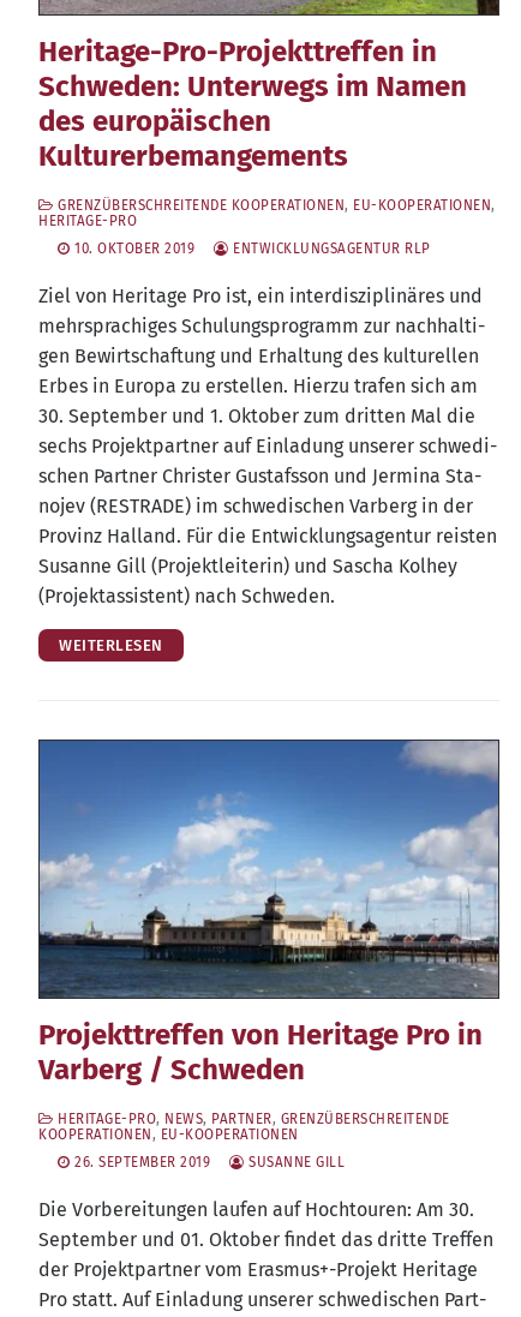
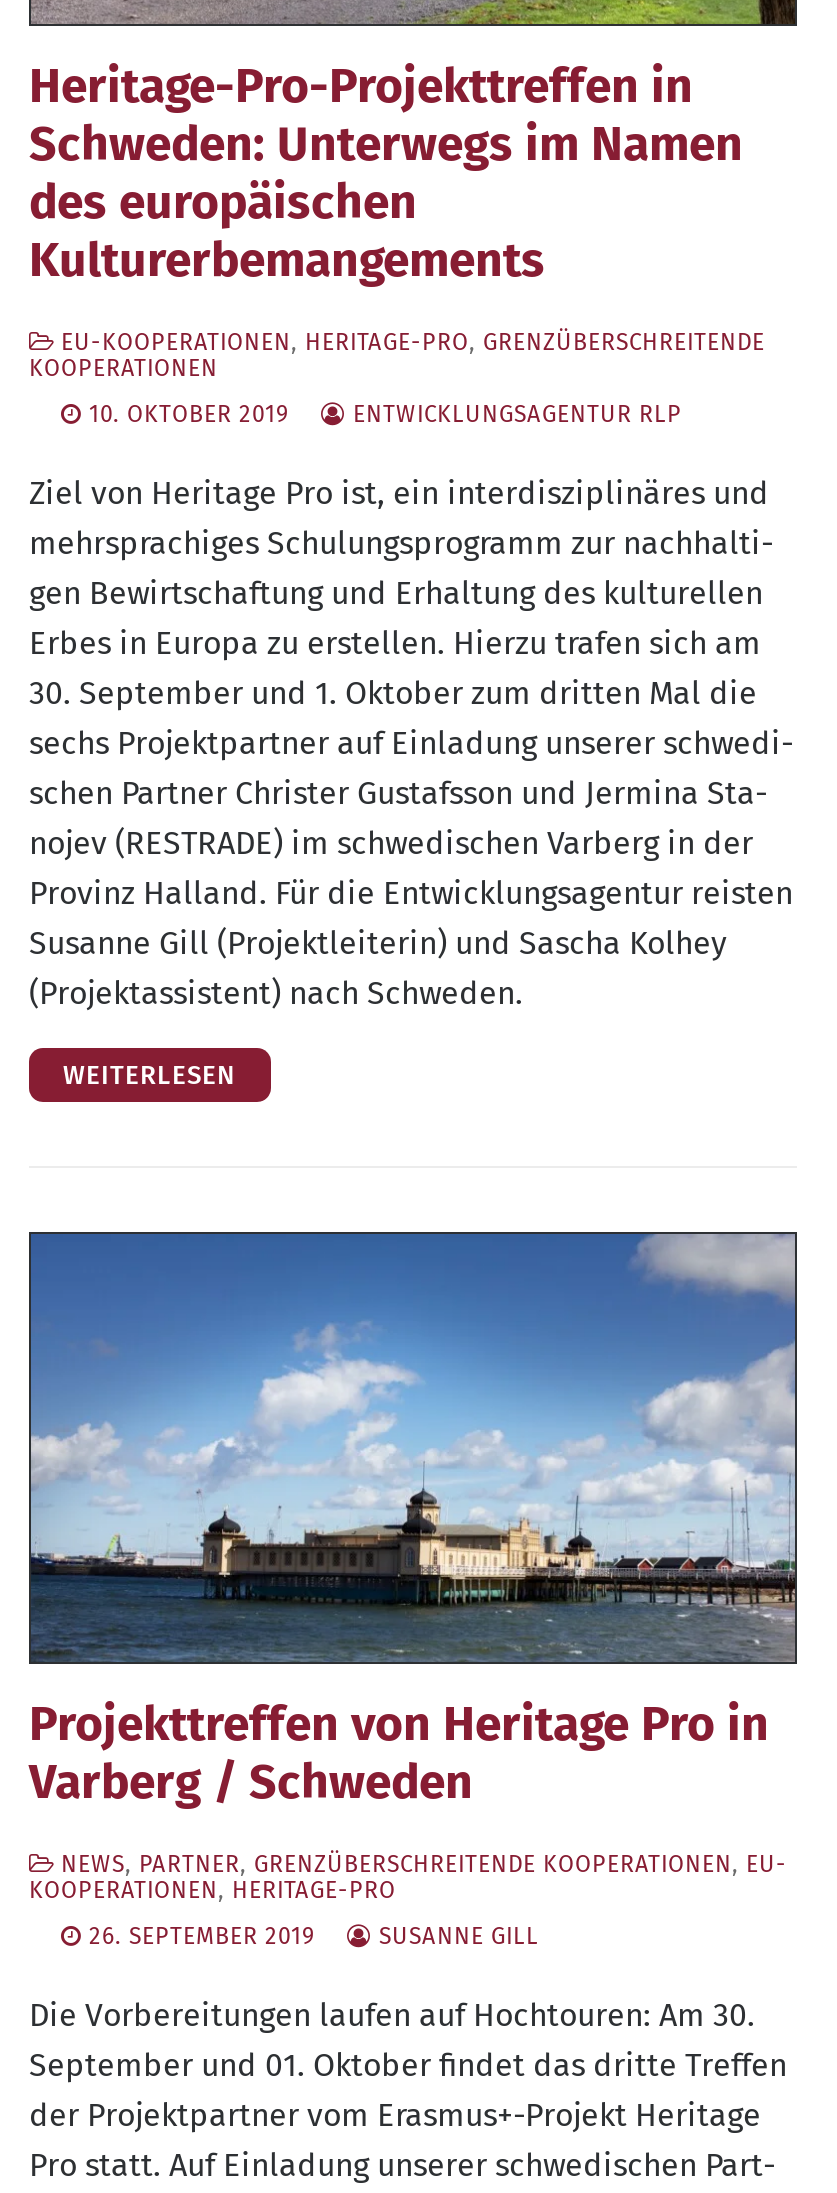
- GRENZÜBERSCHREITENDE KOOPERATIONEN, EU-KOOPERATIONEN,
- HERITAGE-PRO
+ EU-KOOPERATIONEN, HERITAGE-PRO, GRENZÜBERSCHREITENDE
+ KOOPERATIONEN

- HERITAGE-PRO, NEWS, PARTNER, GRENZÜBERSCHREITENDE
- KOOPERATIONEN, EU-KOOPERATIONEN
+ NEWS, PARTNER, GRENZÜBERSCHREITENDE KOOPERATIONEN, EU-
+ KOOPERATIONEN, HERITAGE-PRO
